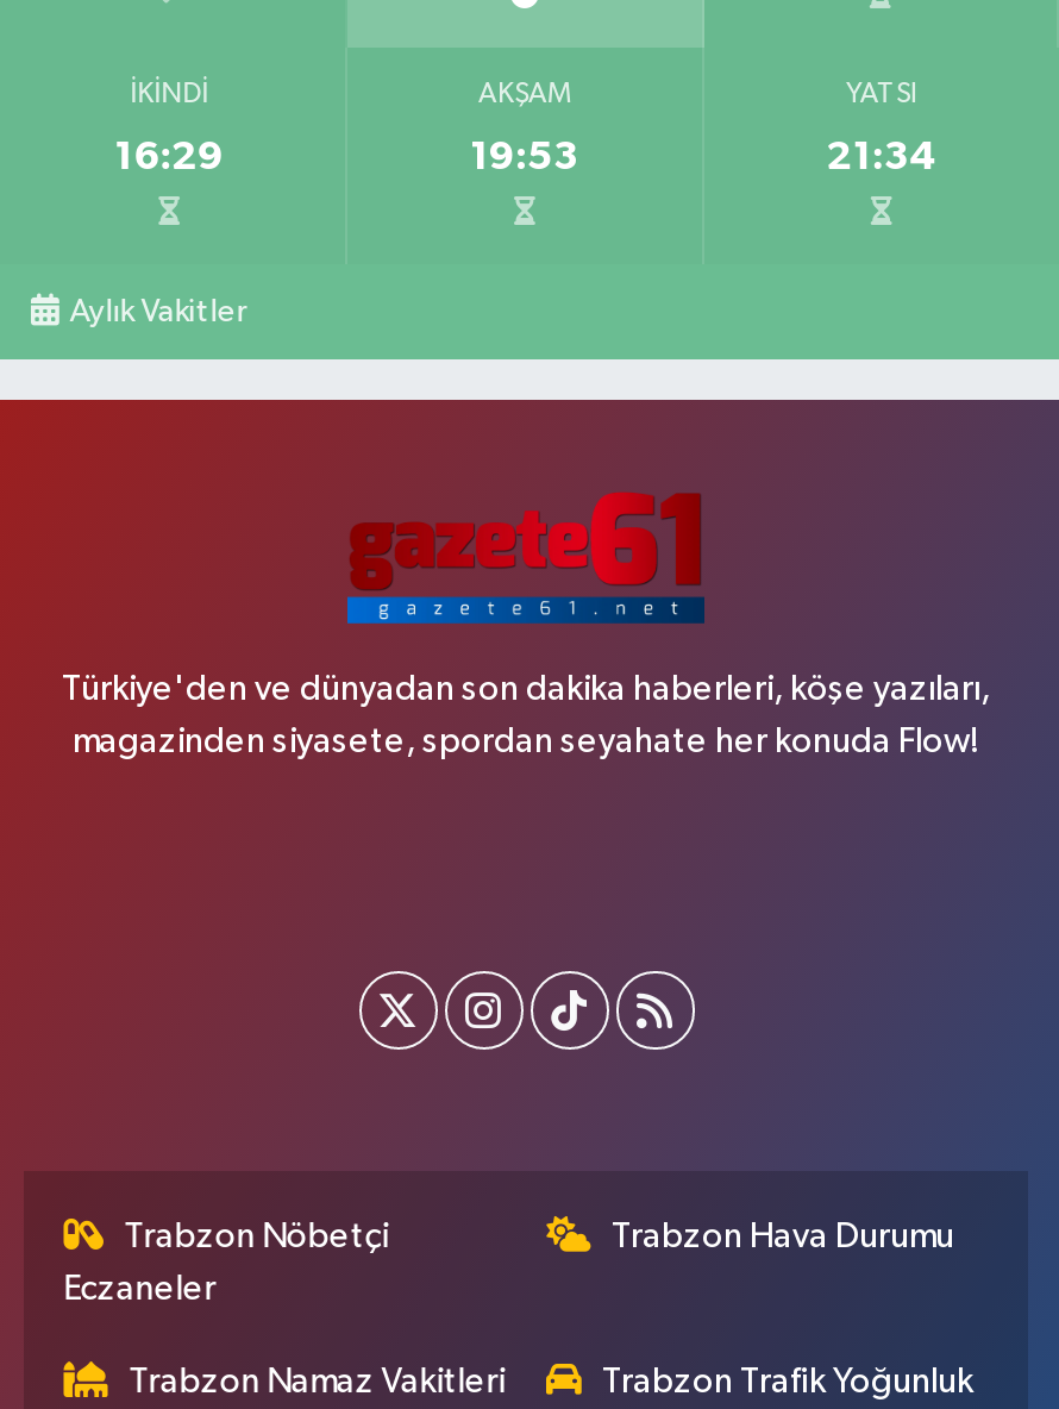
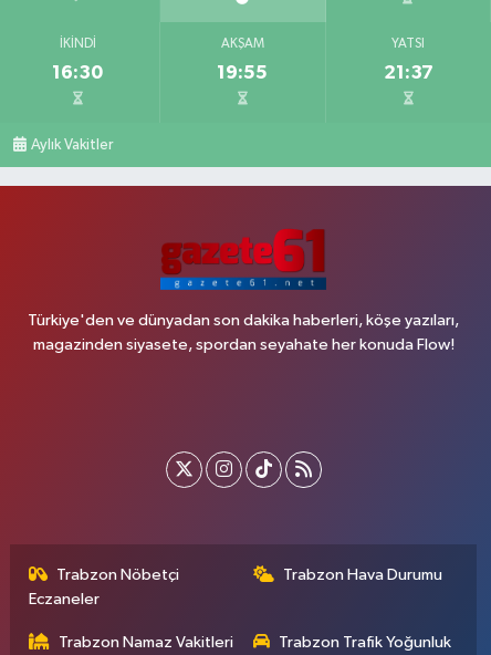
- 16:29
+ 16:30

- 19:53
+ 19:55

- 21:34
+ 21:37
